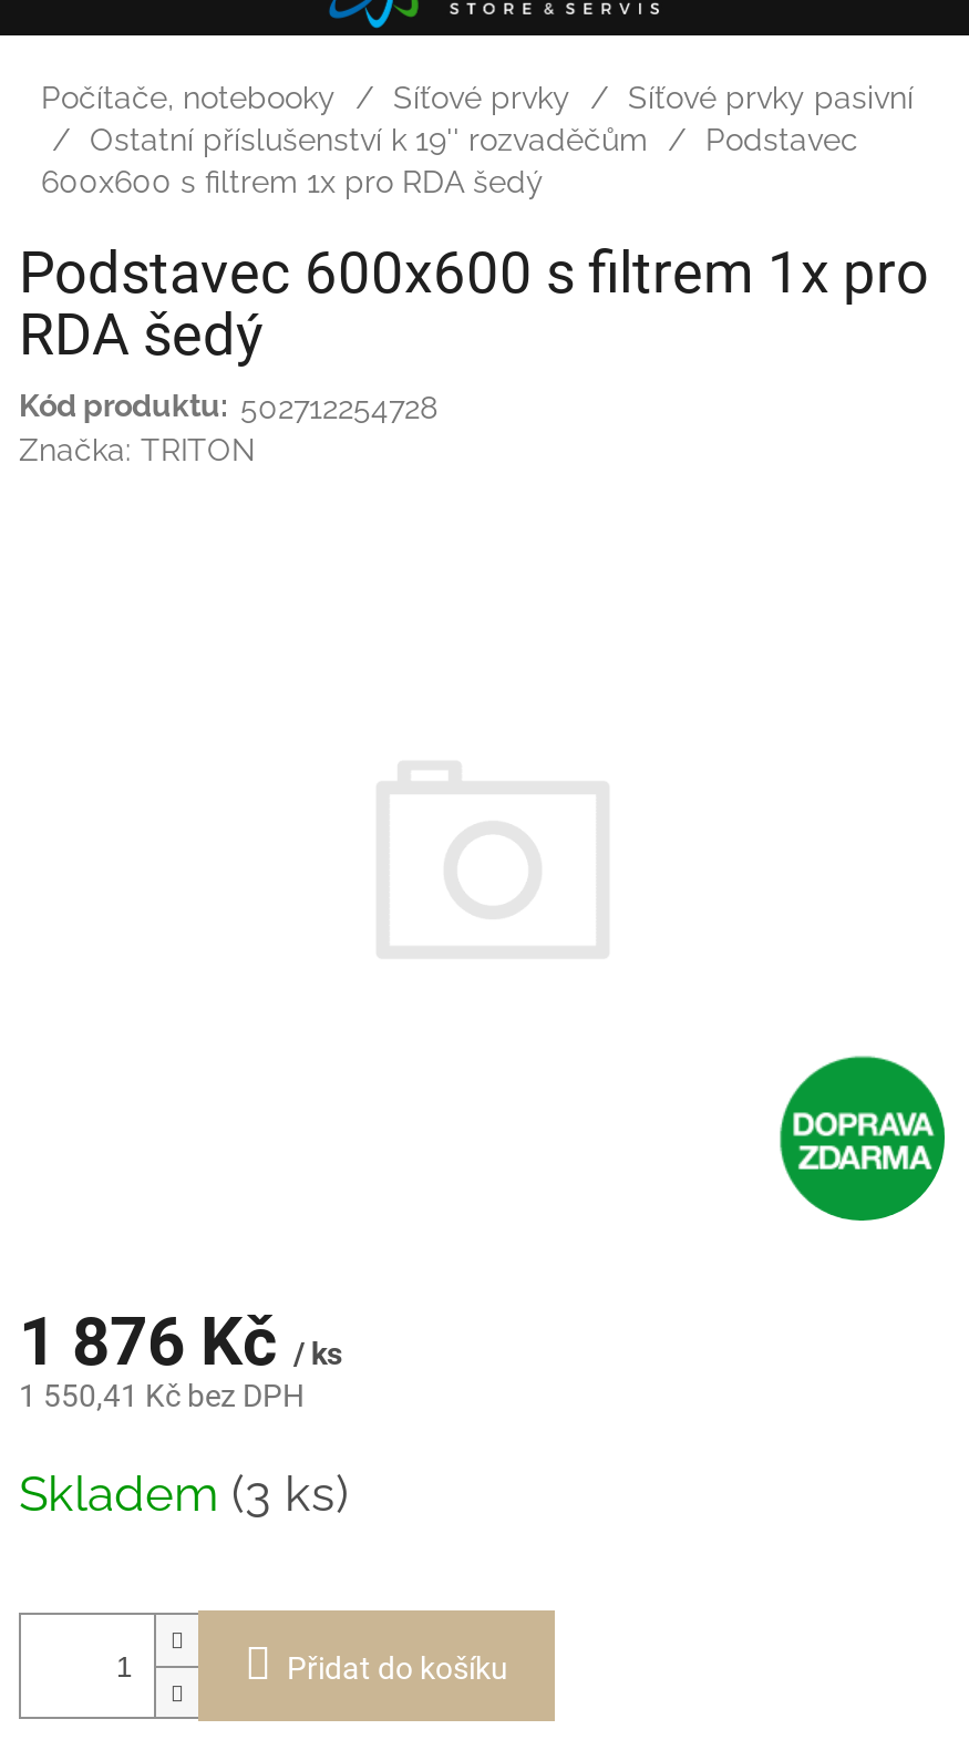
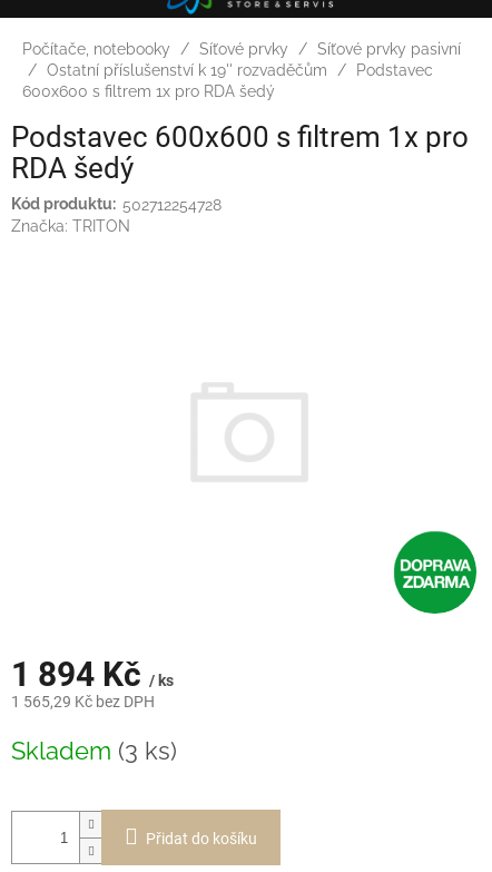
- 1 876 Kč / ks
+ 1 894 Kč / ks

- 1 550,41 Kč bez DPH
+ 1 565,29 Kč bez DPH
